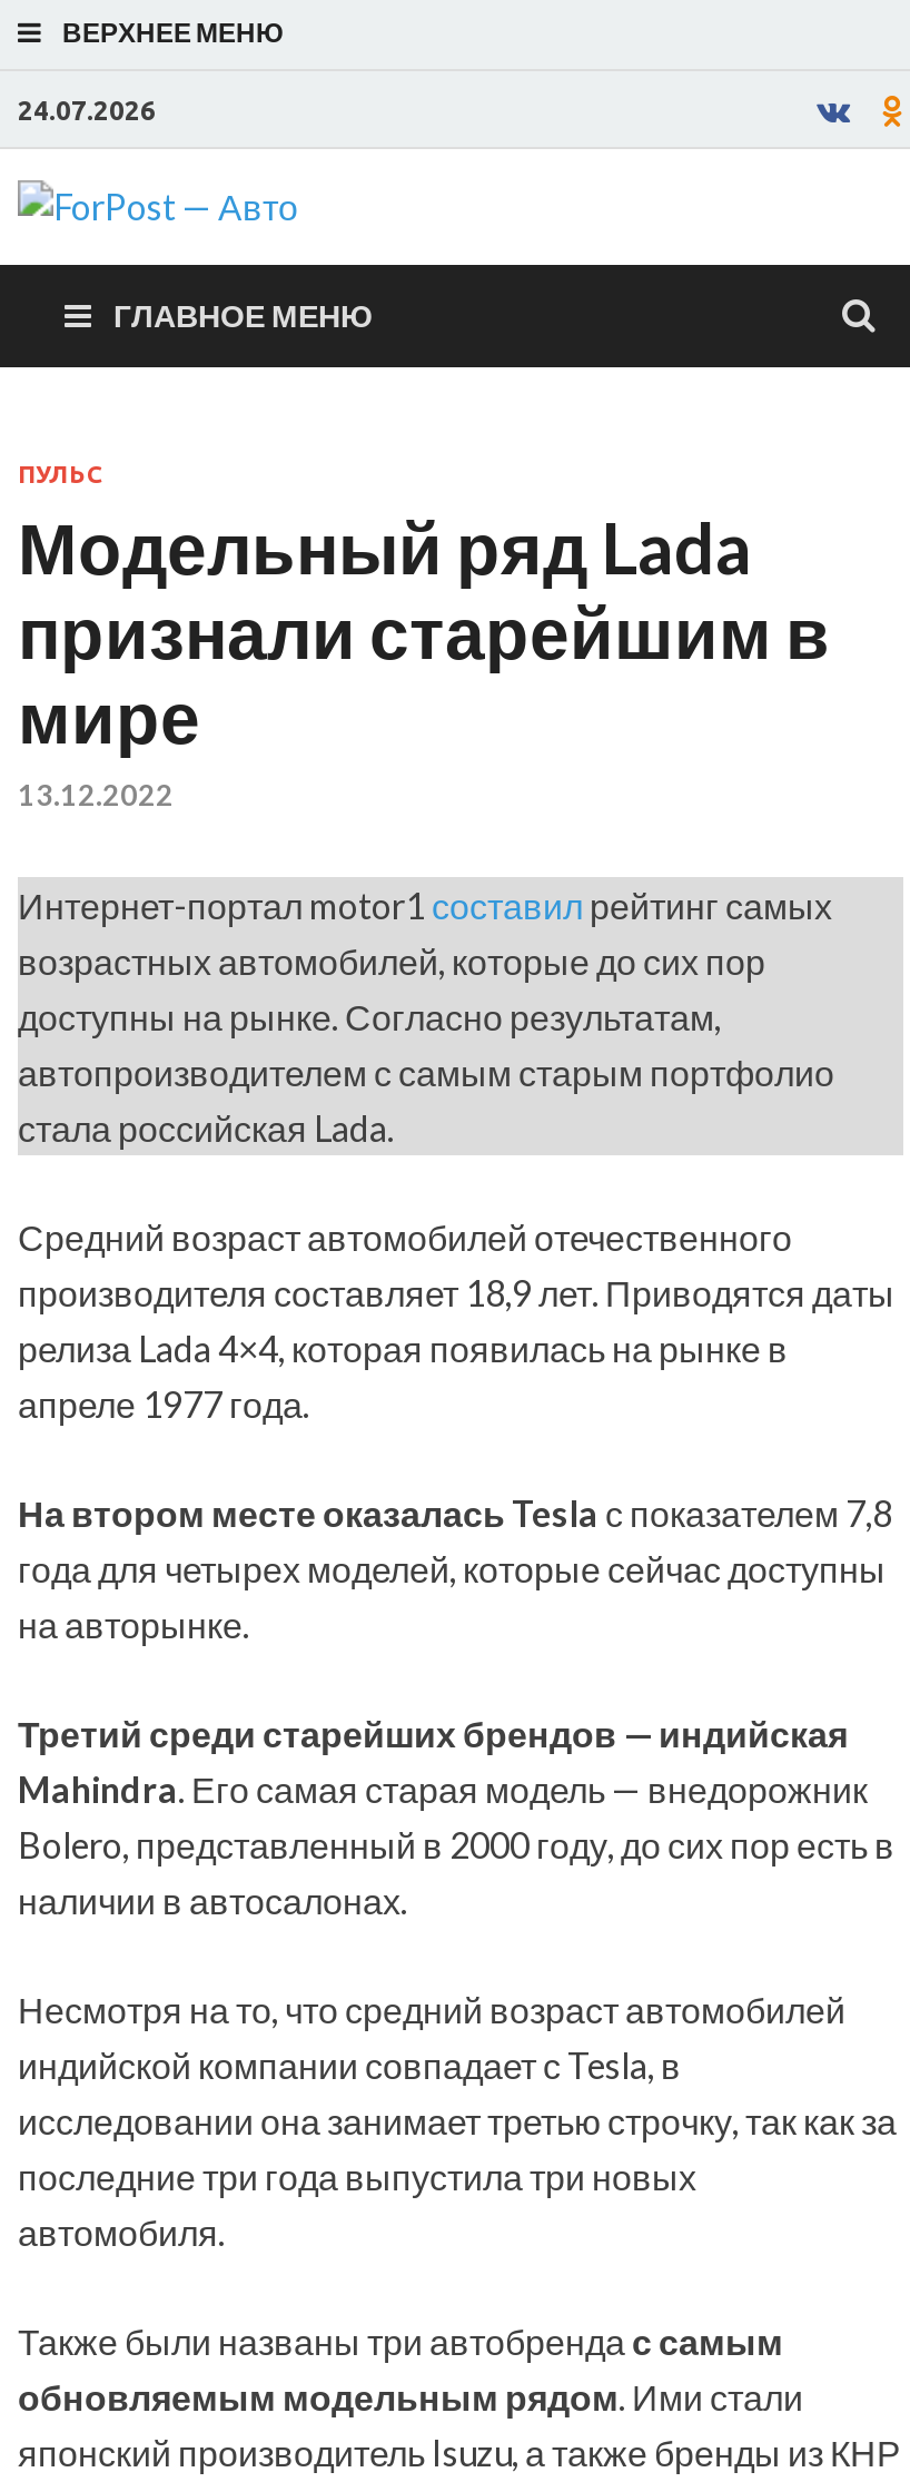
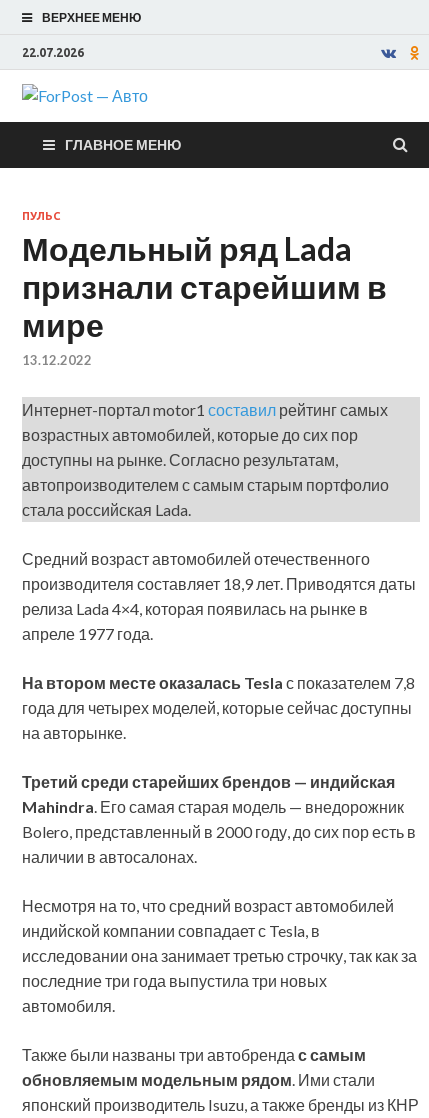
- 24.07.2026
+ 22.07.2026
